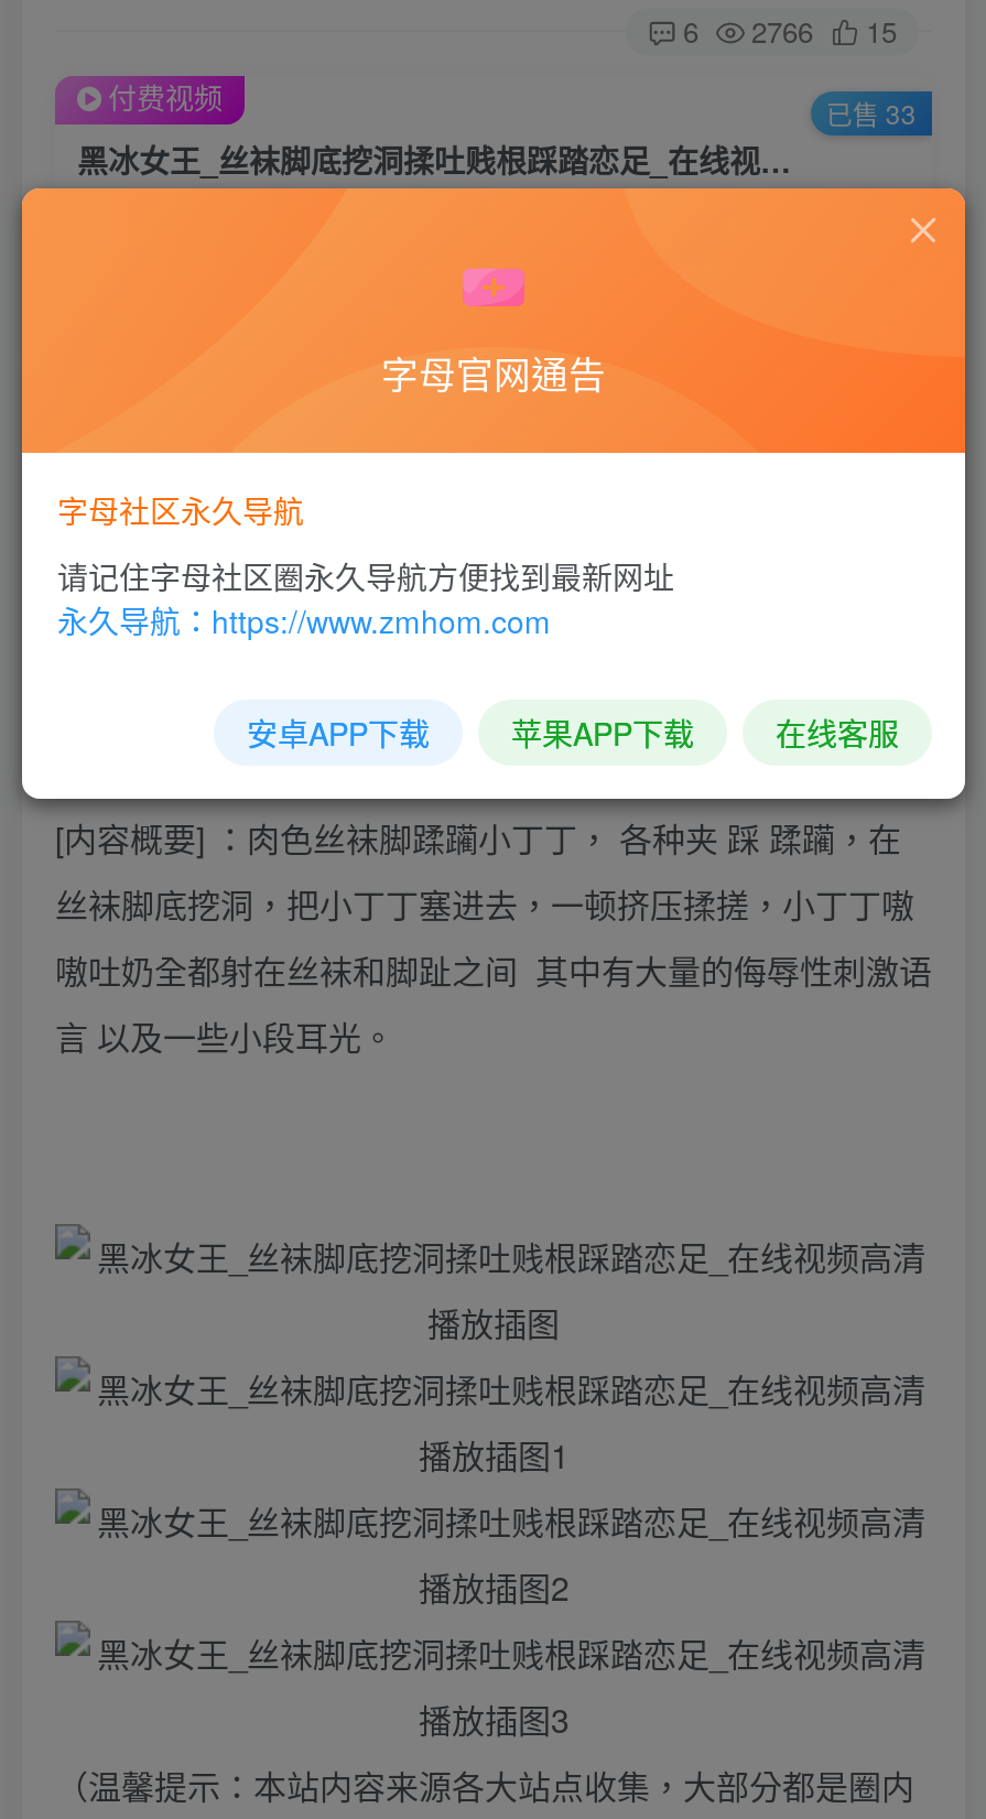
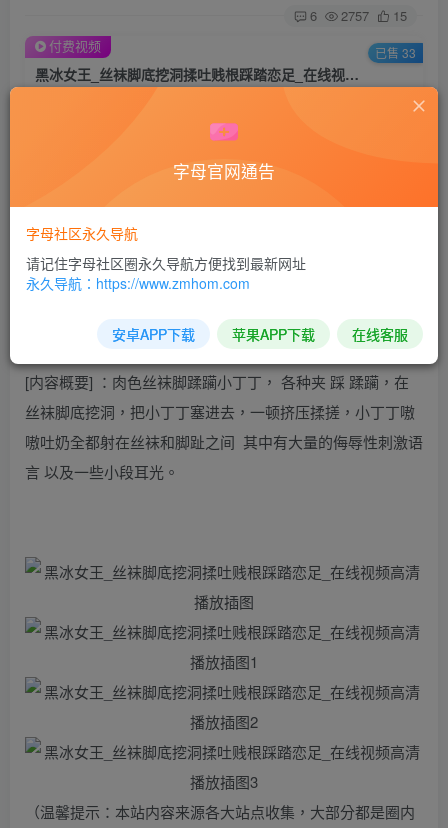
- 6 2766 15
+ 6 2757 15
